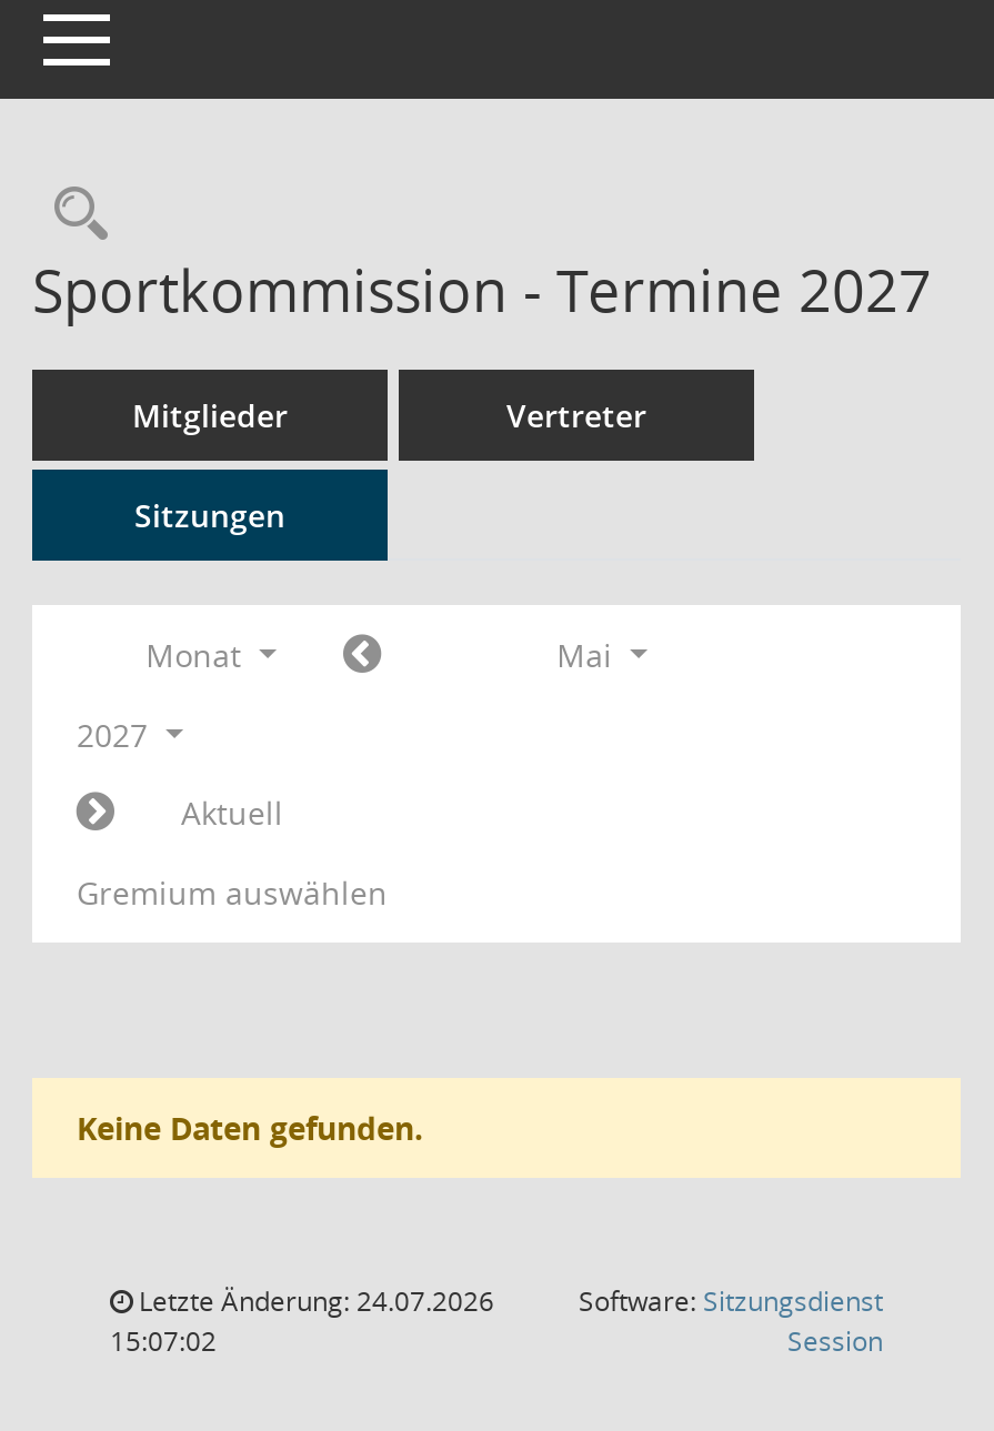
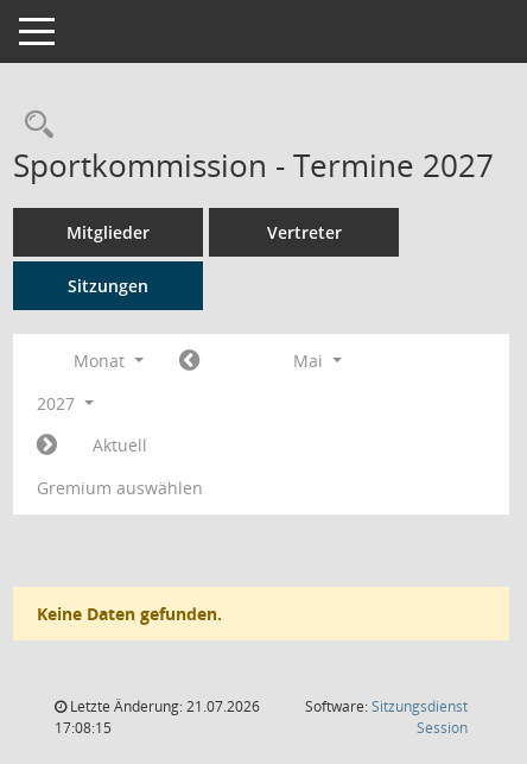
- Letzte Änderung: 24.07.2026
+ Letzte Änderung: 21.07.2026

- 15:07:02
+ 17:08:15
